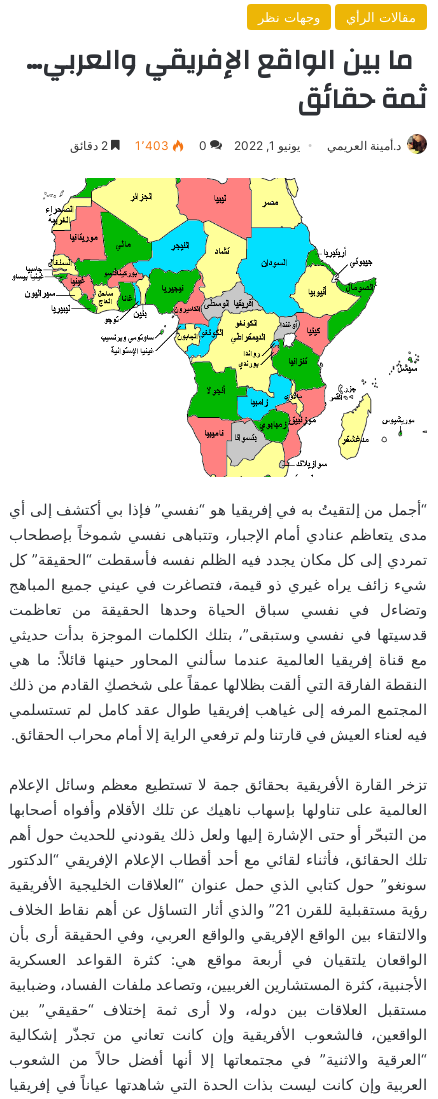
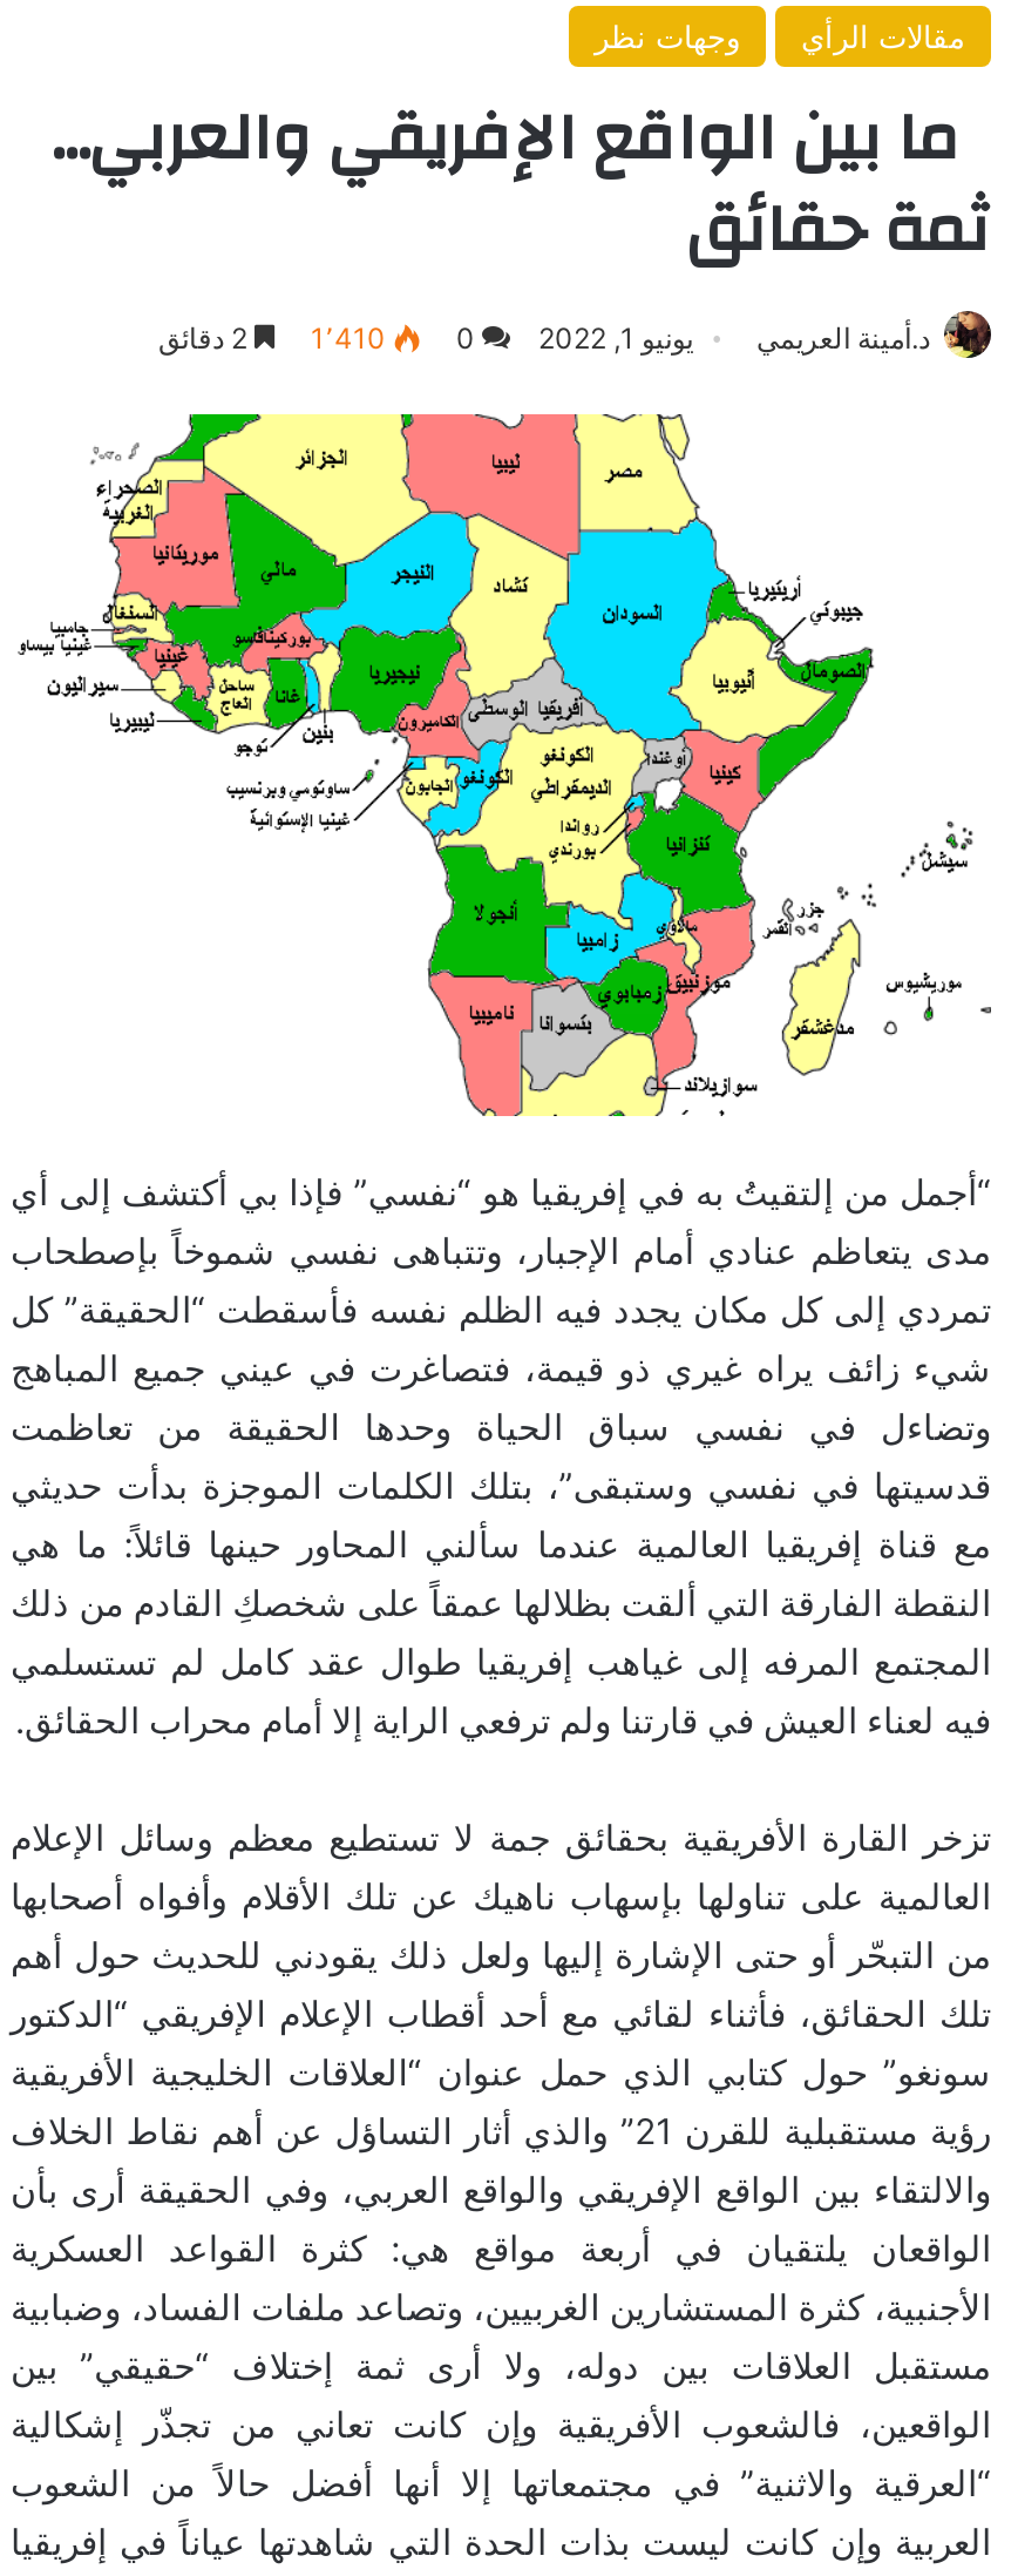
- 1٬403
+ 1٬410
